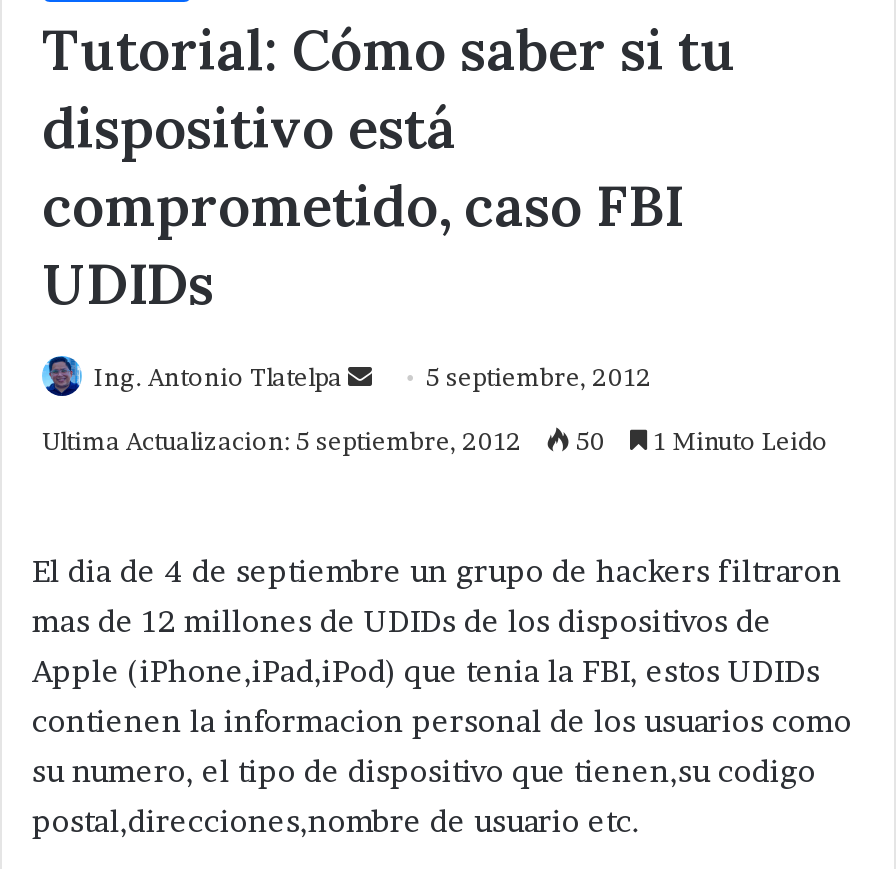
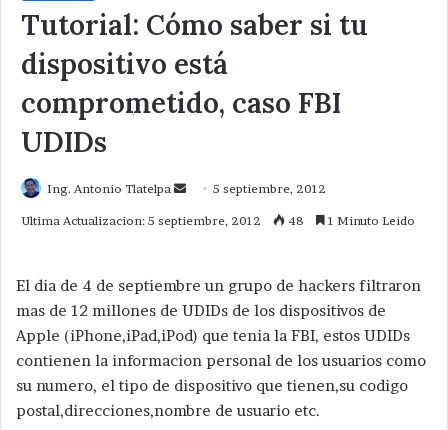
- Ultima Actualizacion: 5 septiembre, 2012 50 1 Minuto Leido
+ Ultima Actualizacion: 5 septiembre, 2012 48 1 Minuto Leido
